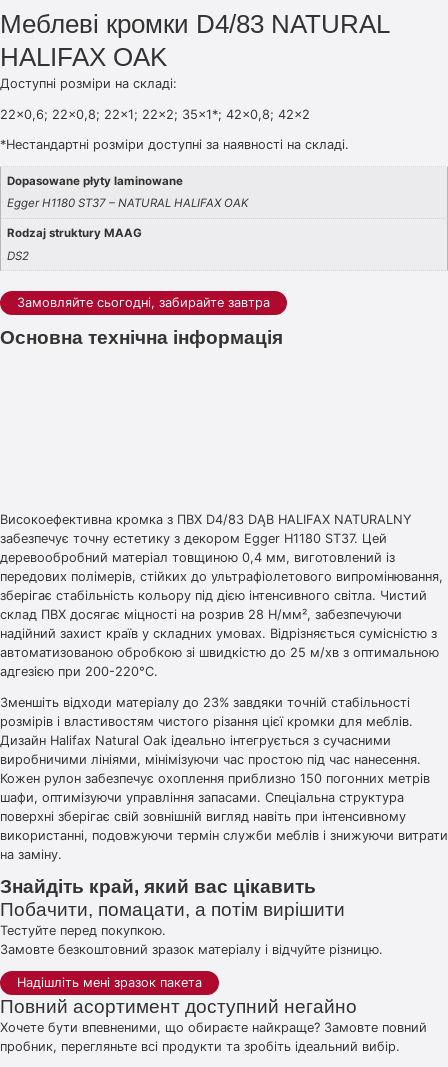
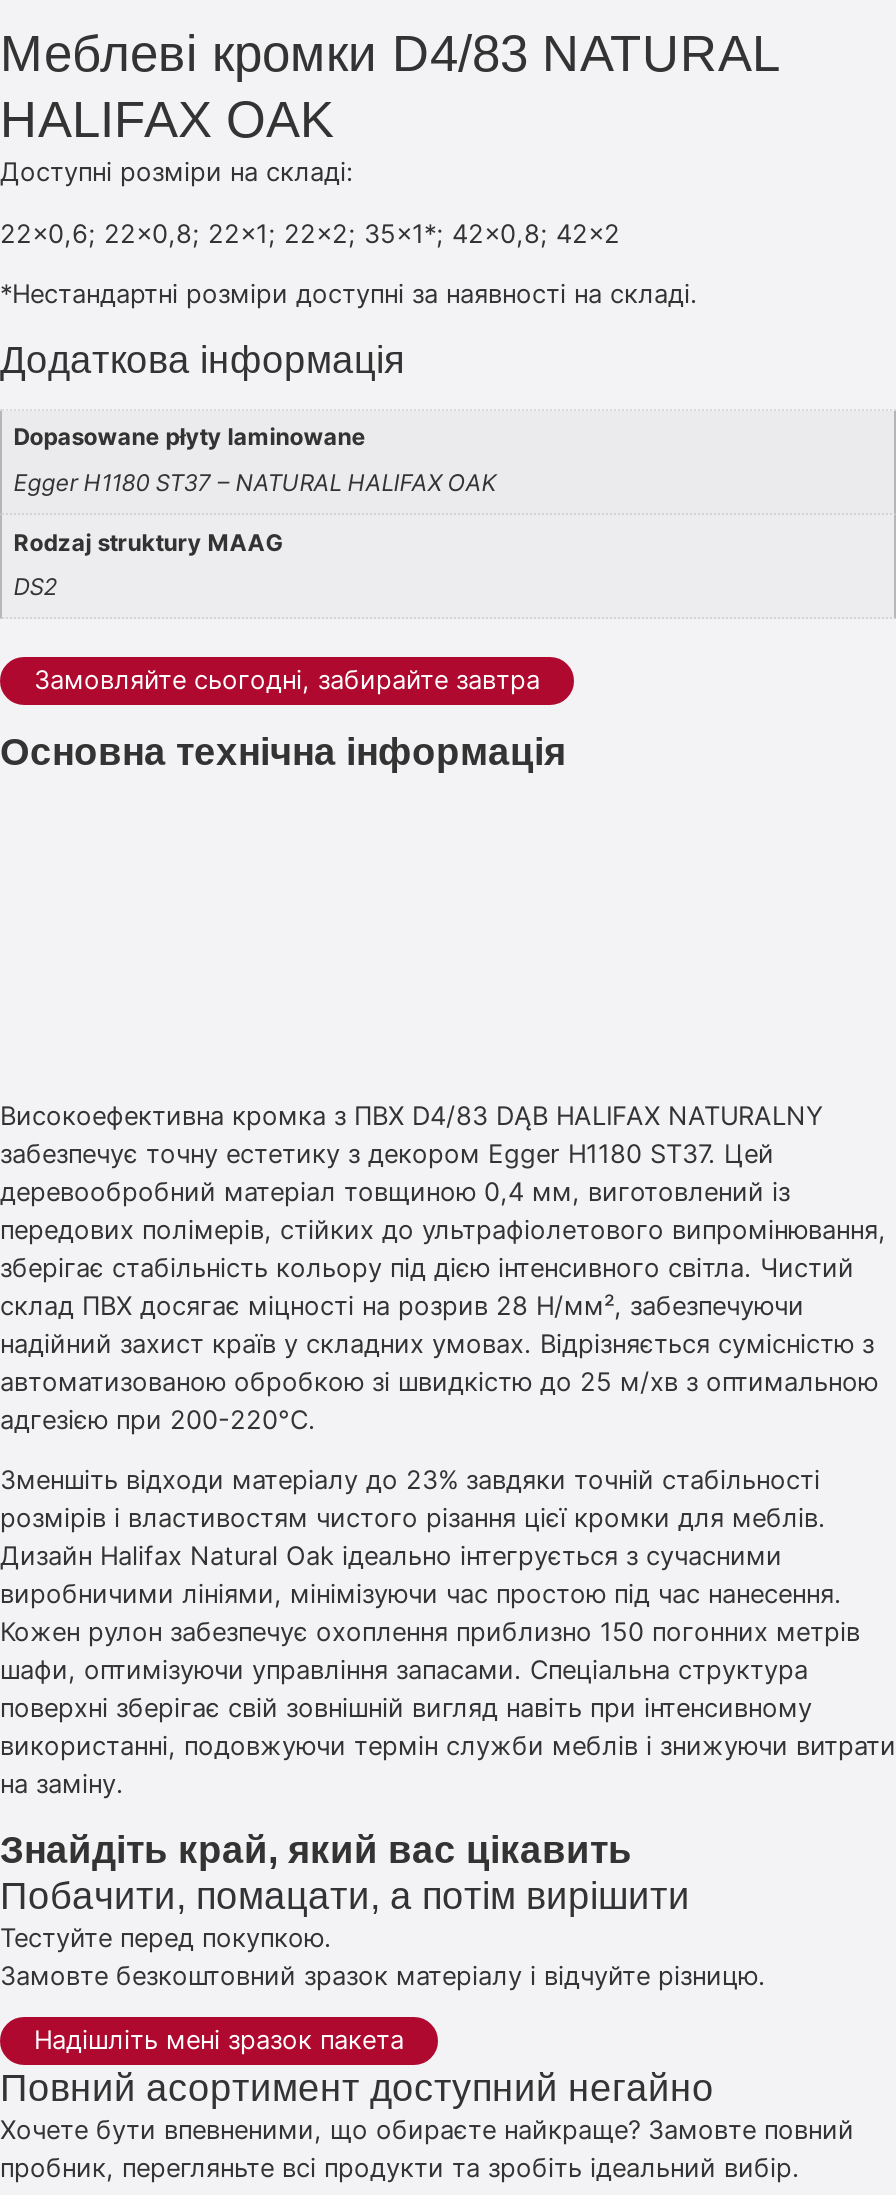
+ Додаткова інформація
